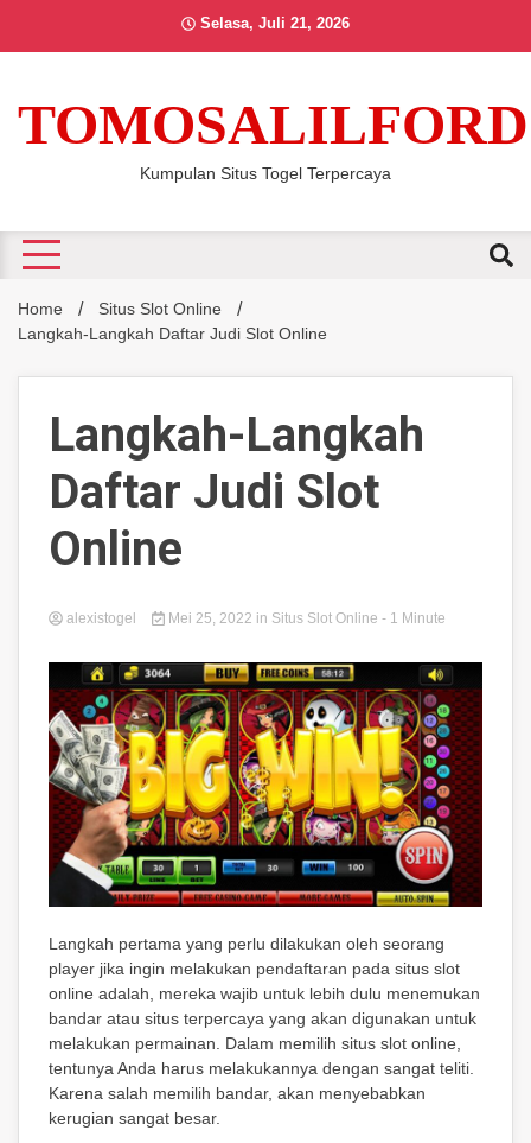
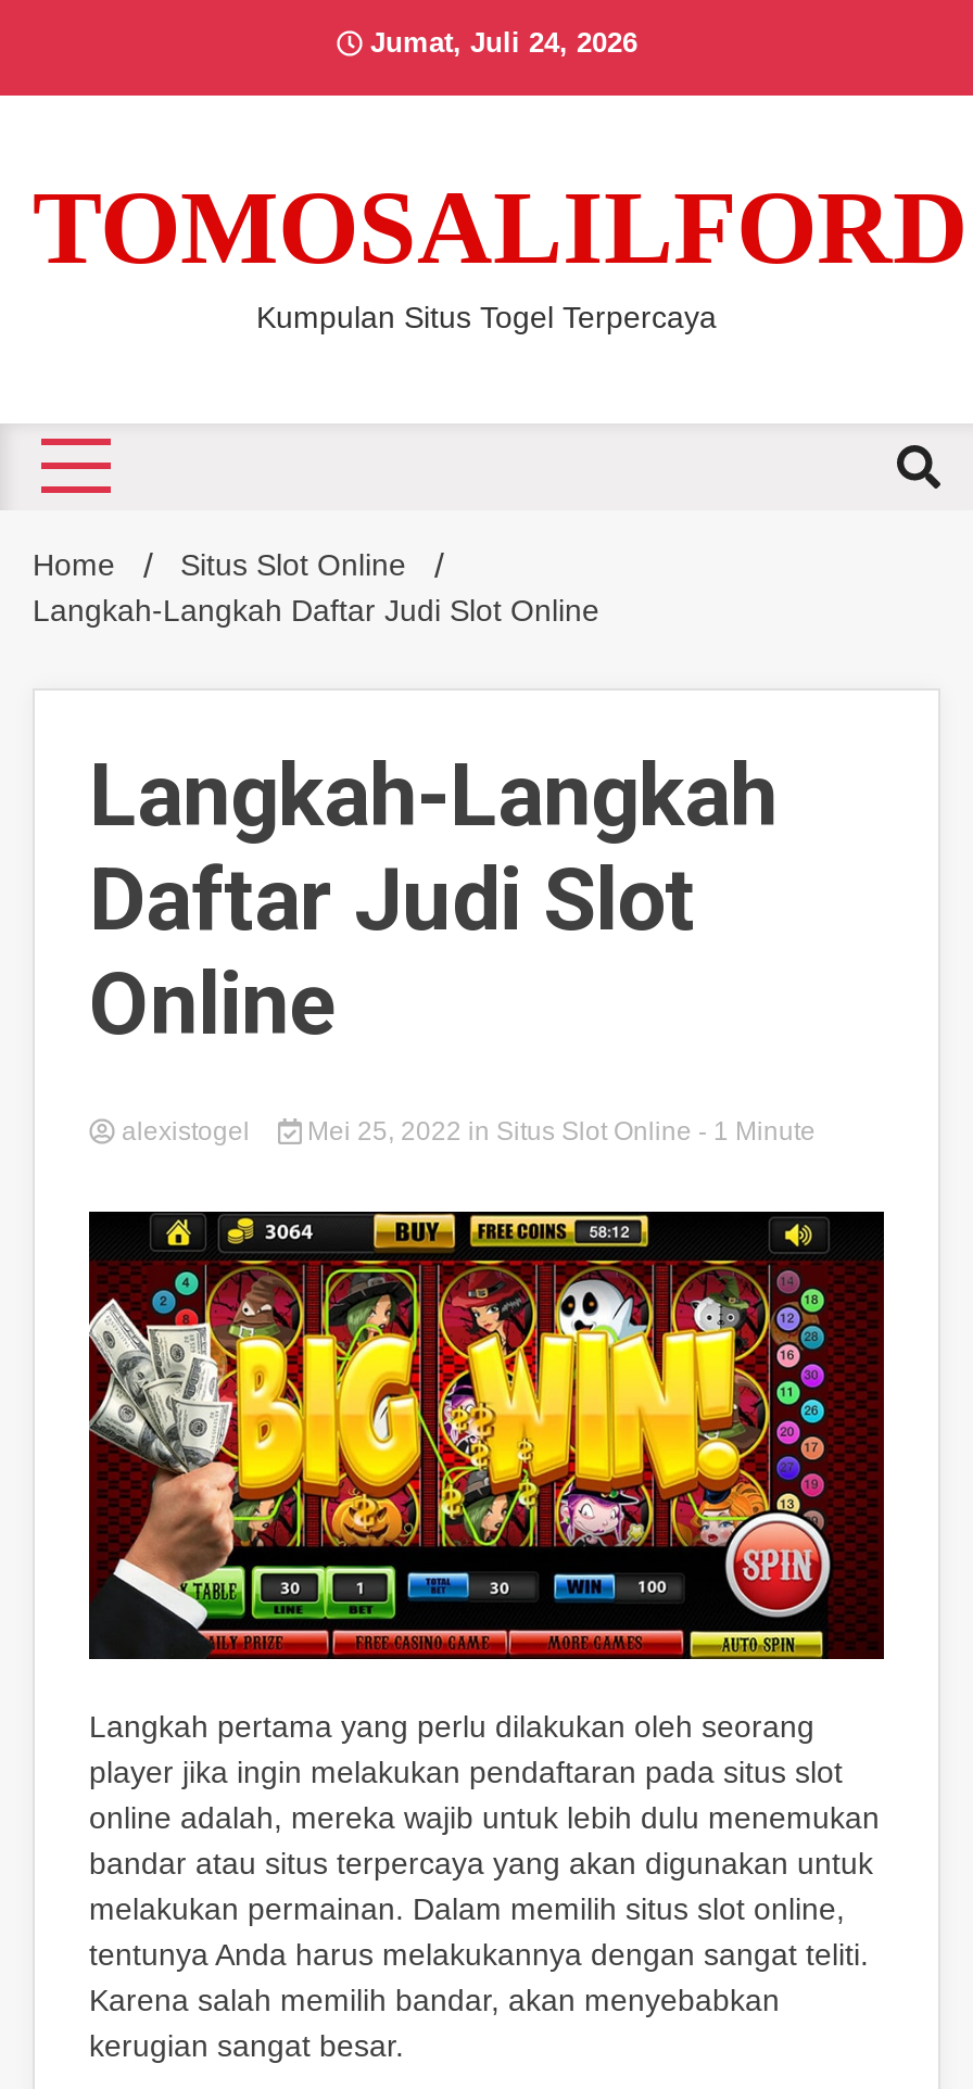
- Selasa, Juli 21, 2026
+ Jumat, Juli 24, 2026
